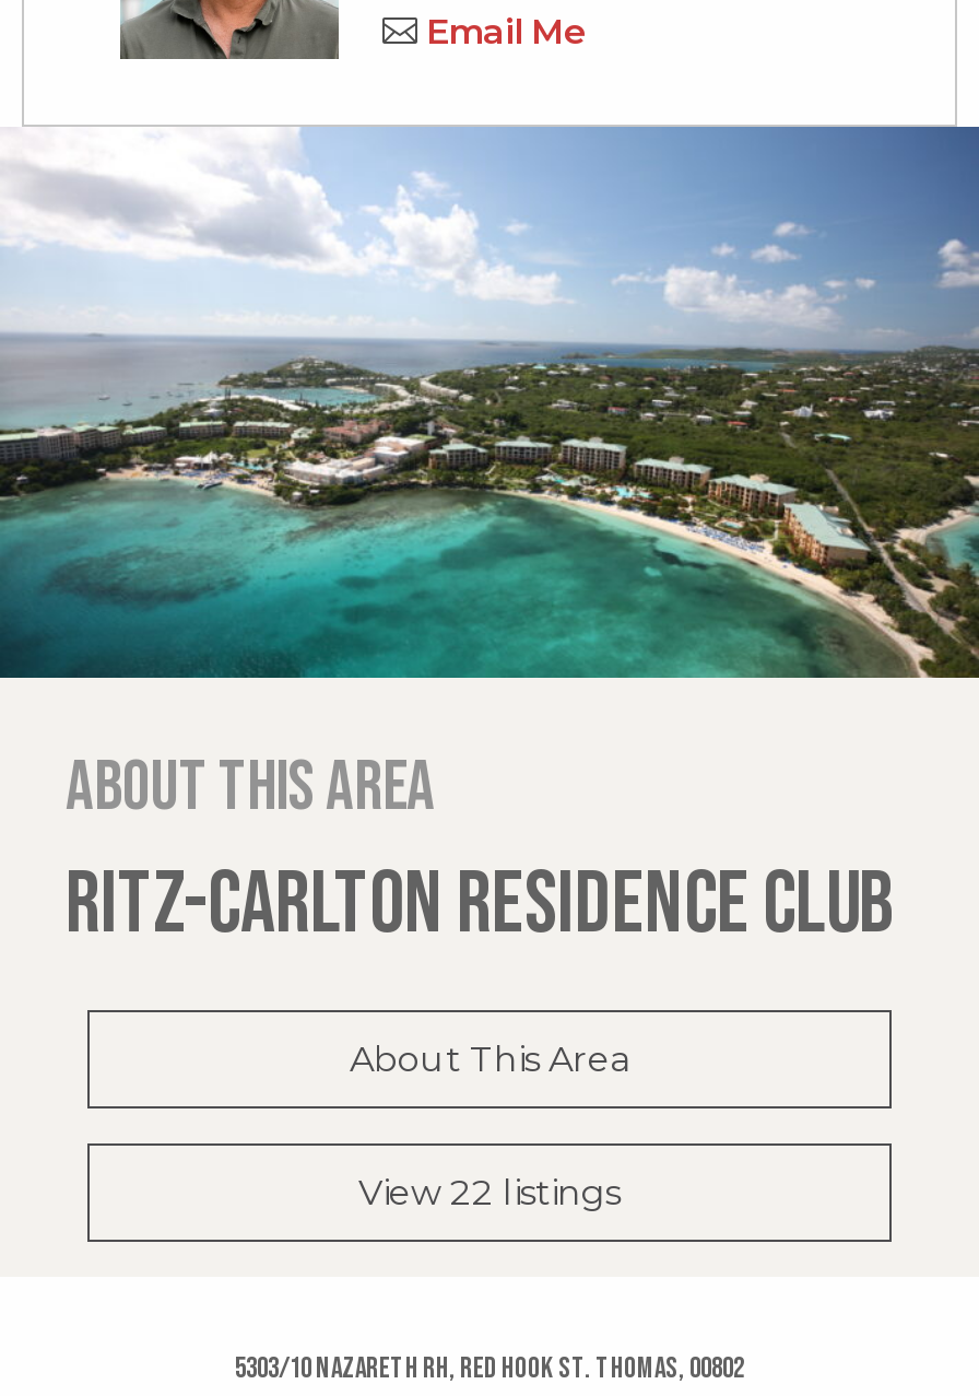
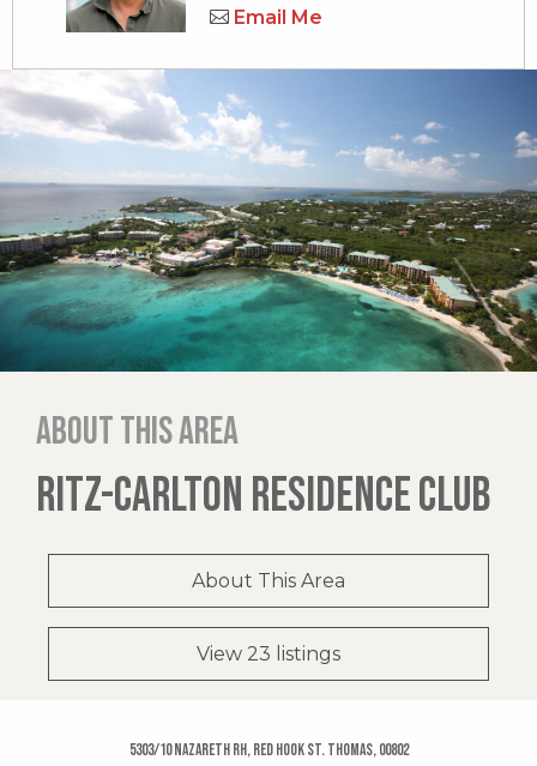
- View 22 listings
+ View 23 listings
